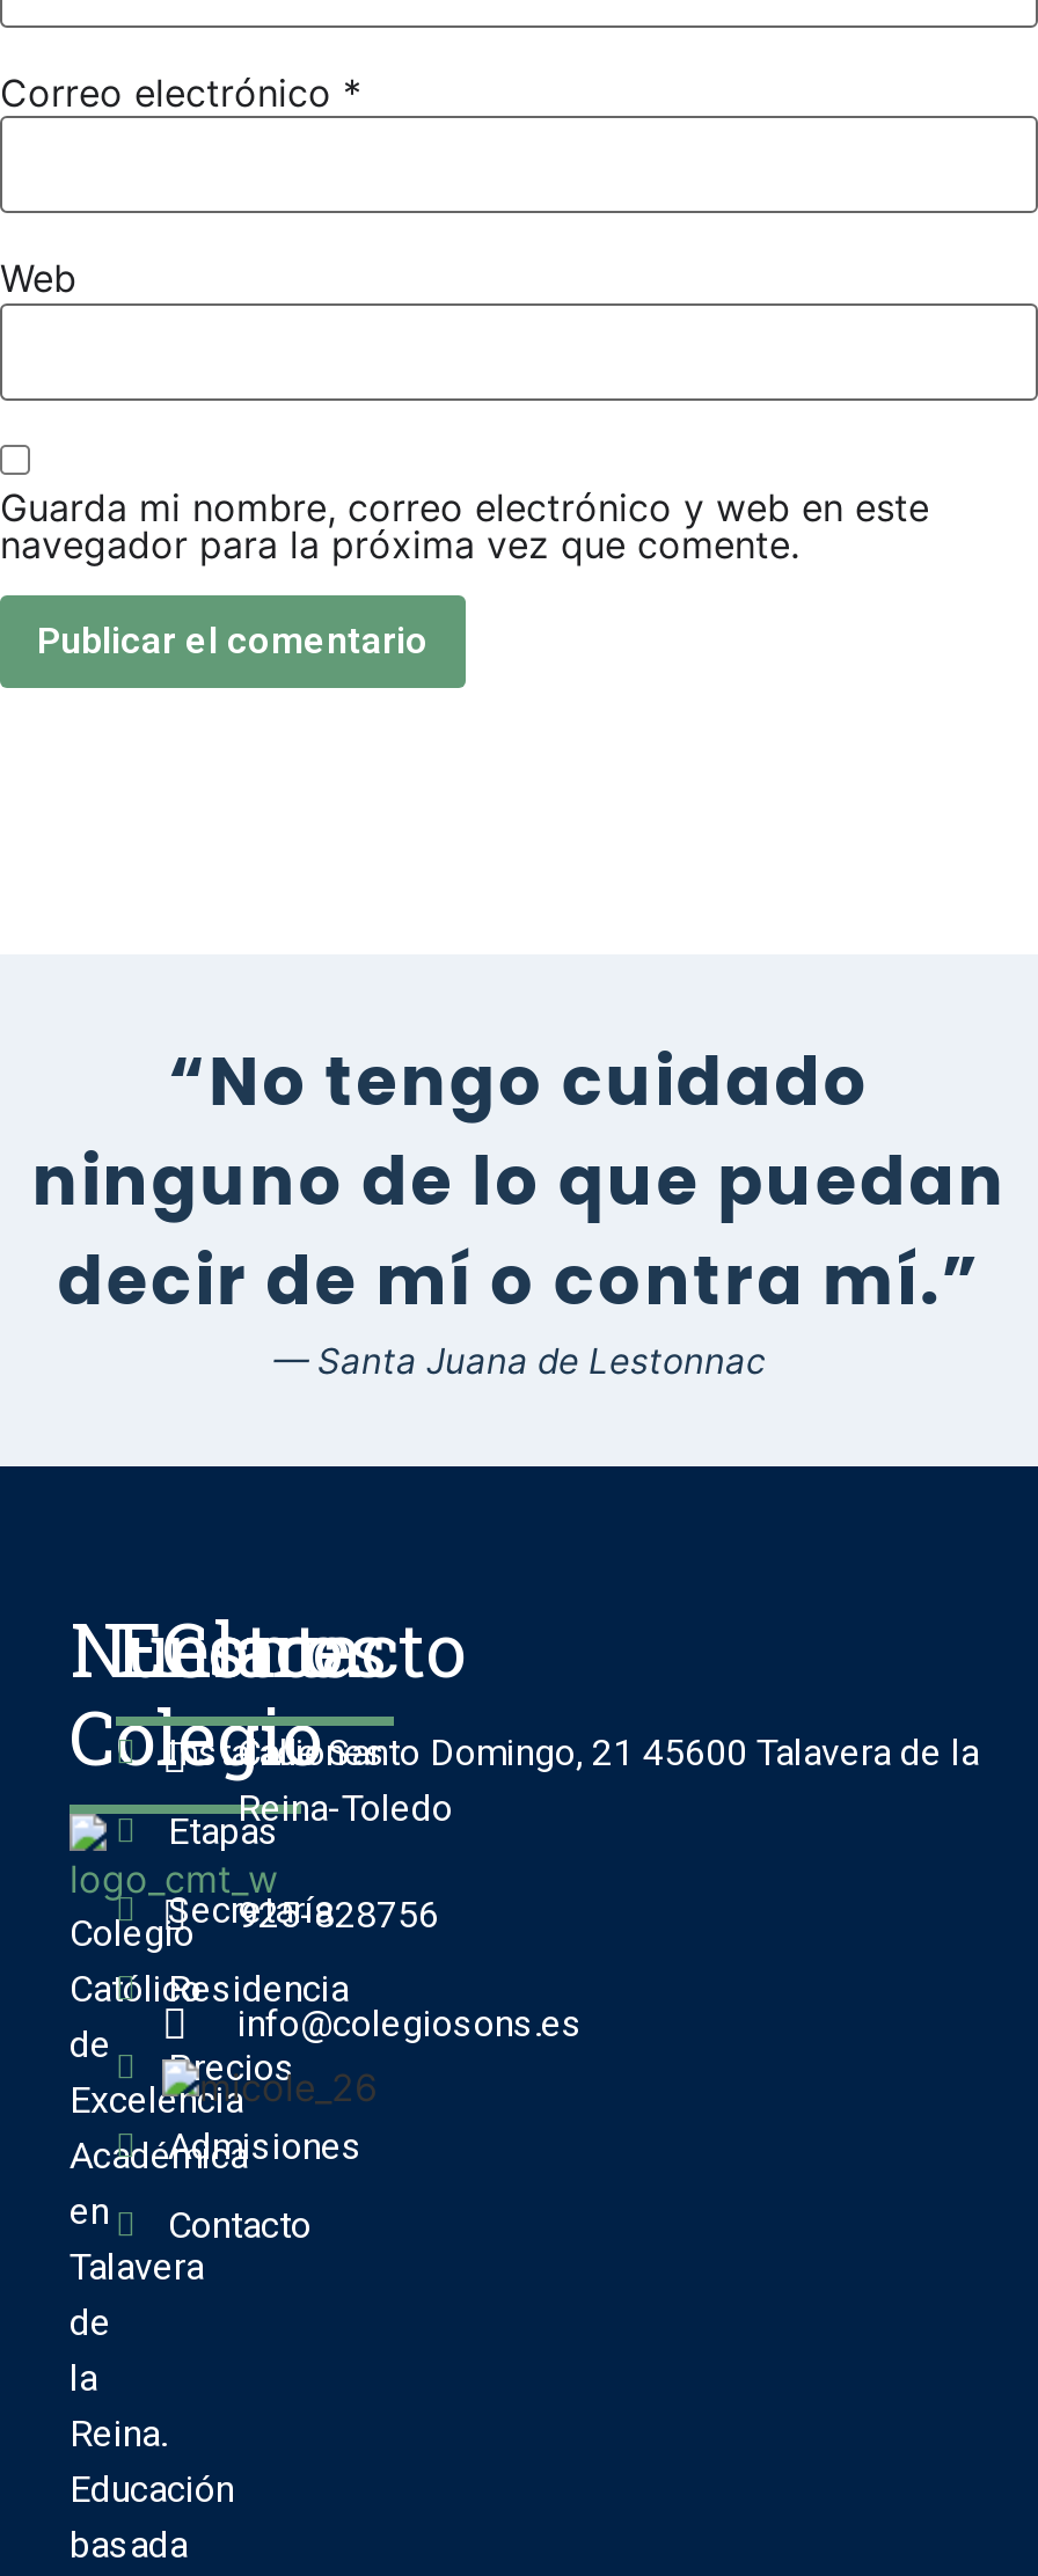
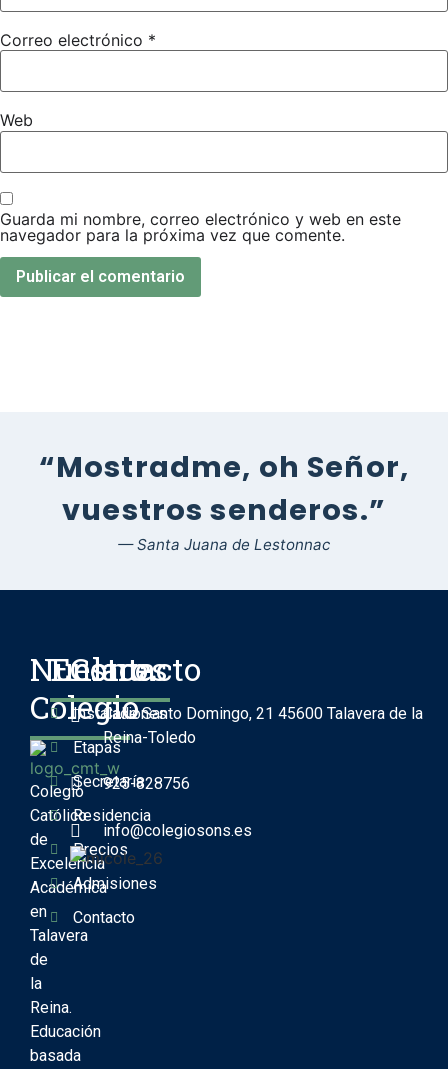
- “No tengo cuidado
- ninguno de lo que puedan
- decir de mí o contra mí.”
+ “Mostradme, oh Señor,
+ vuestros senderos.”
